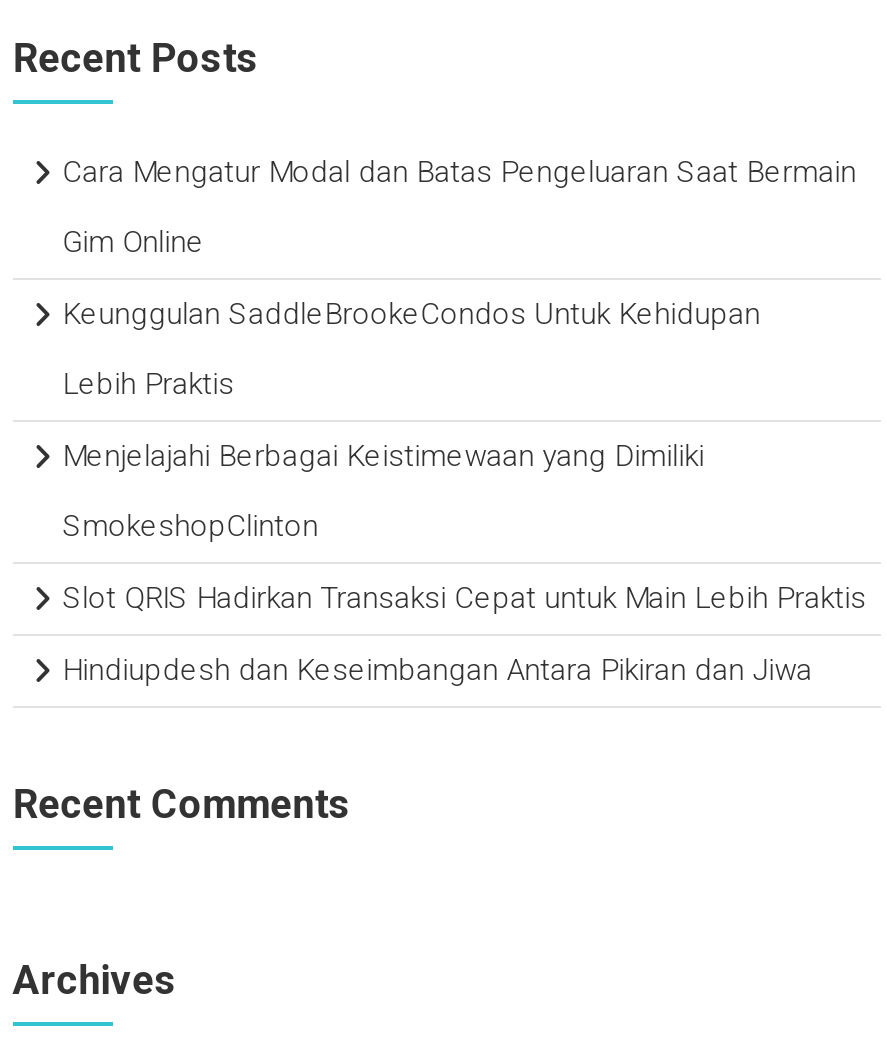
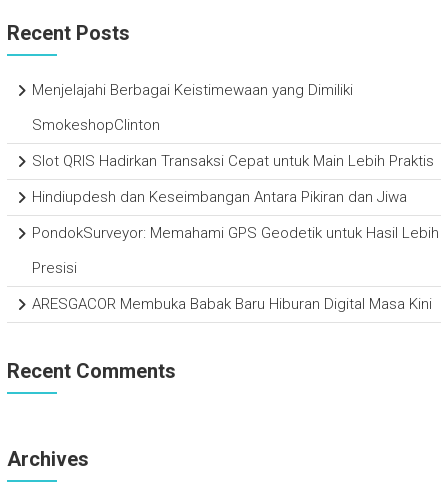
- Cara Mengatur Modal dan Batas Pengeluaran Saat Bermain
- Gim Online
- Keunggulan SaddleBrookeCondos Untuk Kehidupan
- Lebih Praktis

moved up: Menjelajahi Berbagai Keistimewaan yang Dimiliki | SmokeshopClinton | Slot QRIS Hadirkan Transaksi Cepat untuk Main Lebih Praktis | Hindiupdesh dan Keseimbangan Antara Pikiran dan Jiwa

+ PondokSurveyor: Memahami GPS Geodetik untuk Hasil Lebih
+ Presisi
+ ARESGACOR Membuka Babak Baru Hiburan Digital Masa Kini
